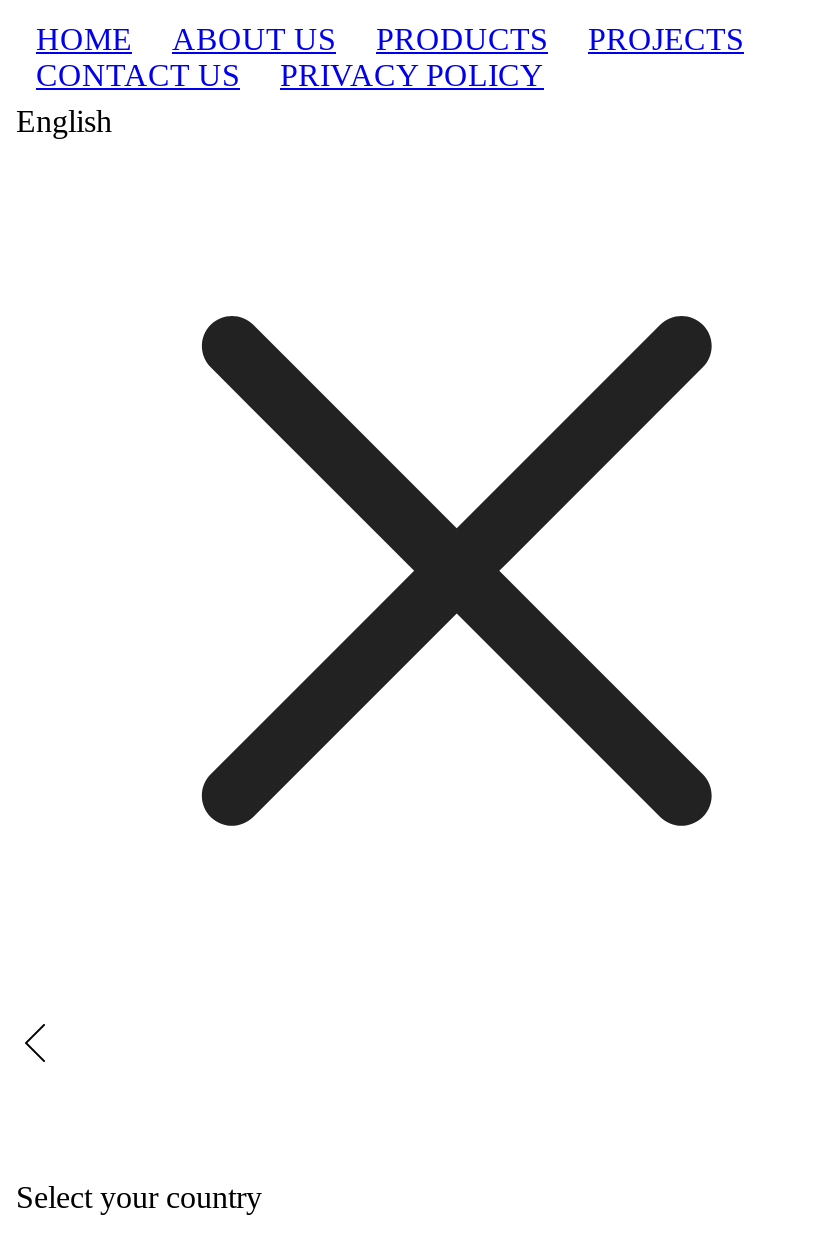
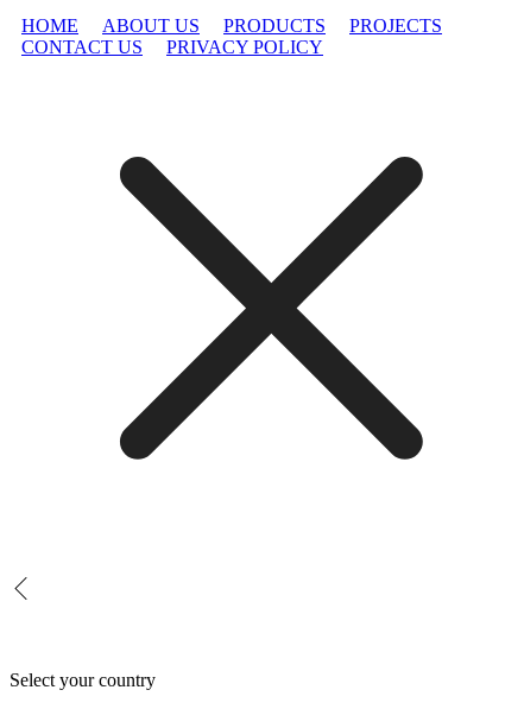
- English
